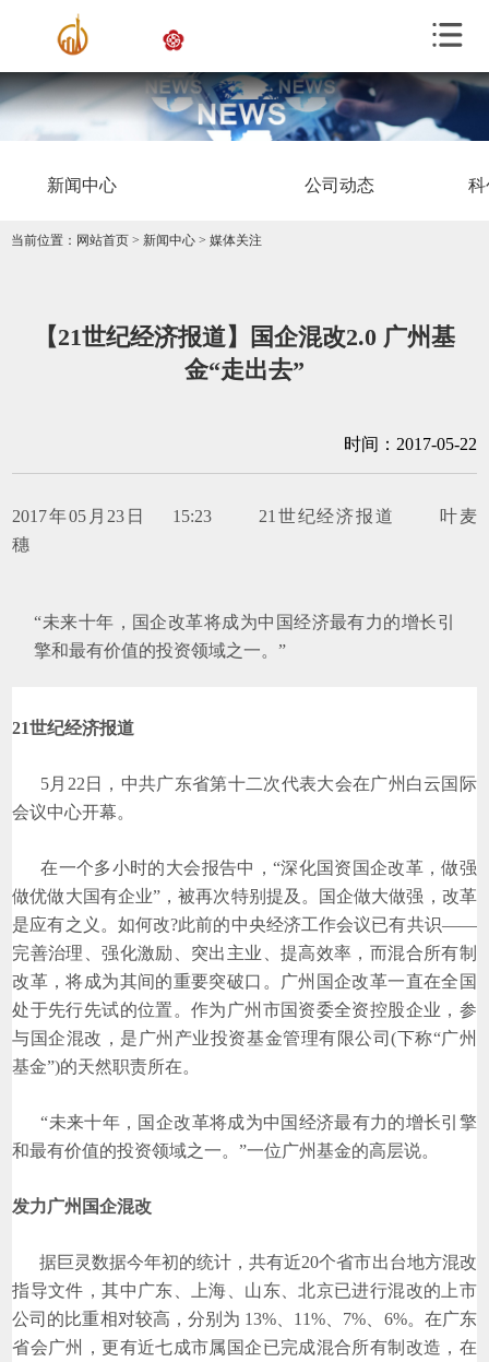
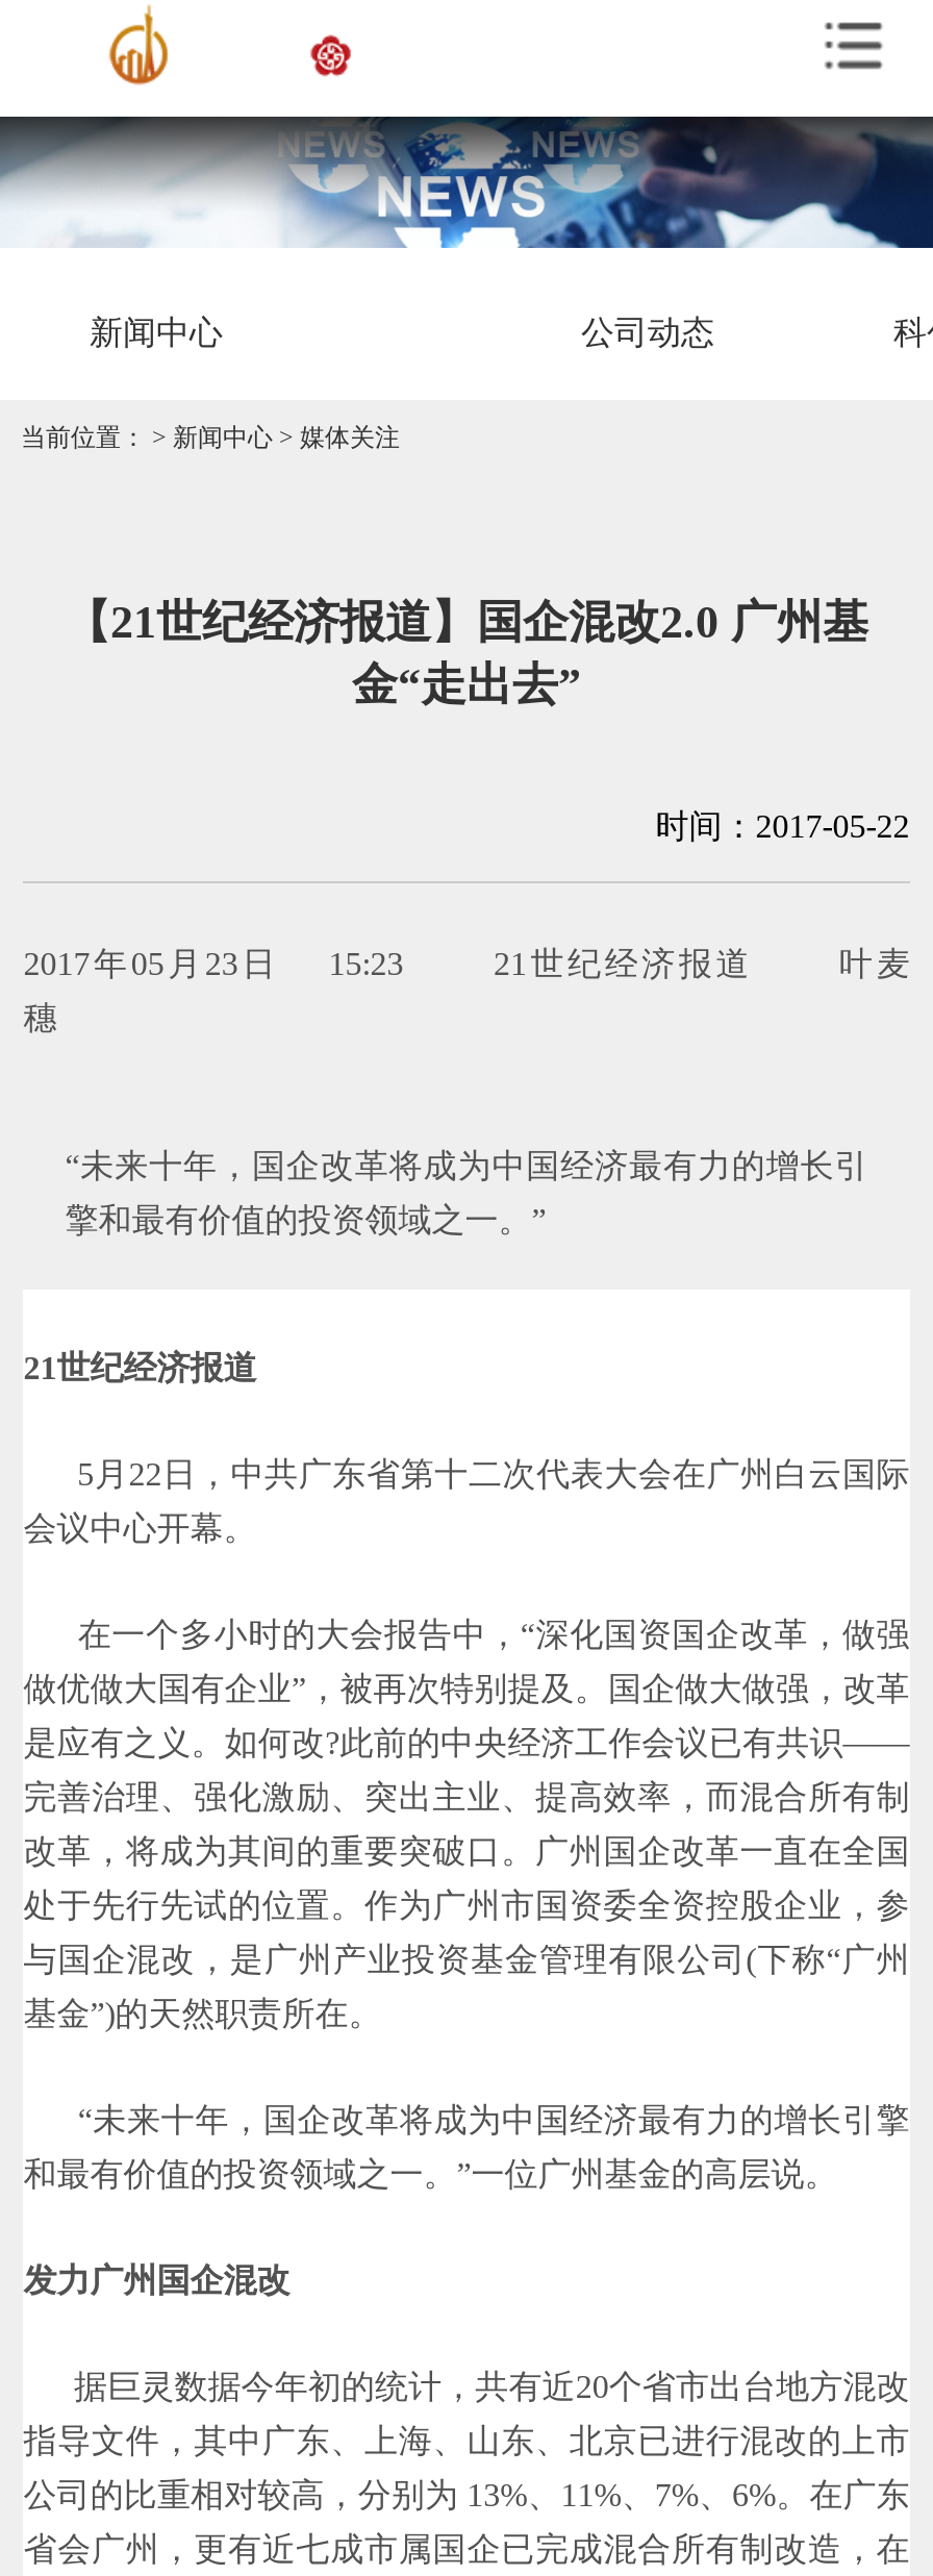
- 当前位置：网站首页>新闻中心>媒体关注
+ 当前位置：>新闻中心>媒体关注
